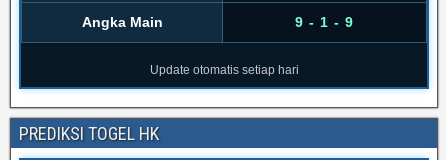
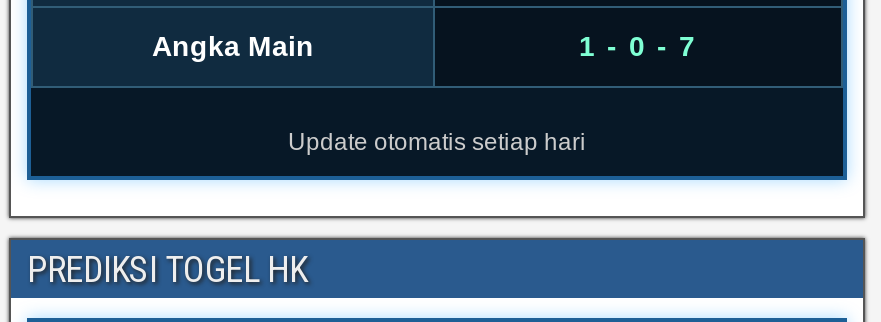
- 9 - 1 - 9
+ 1 - 0 - 7
